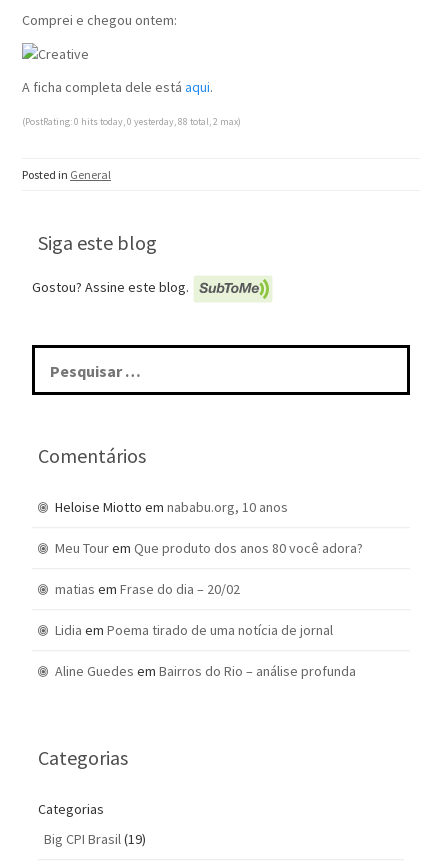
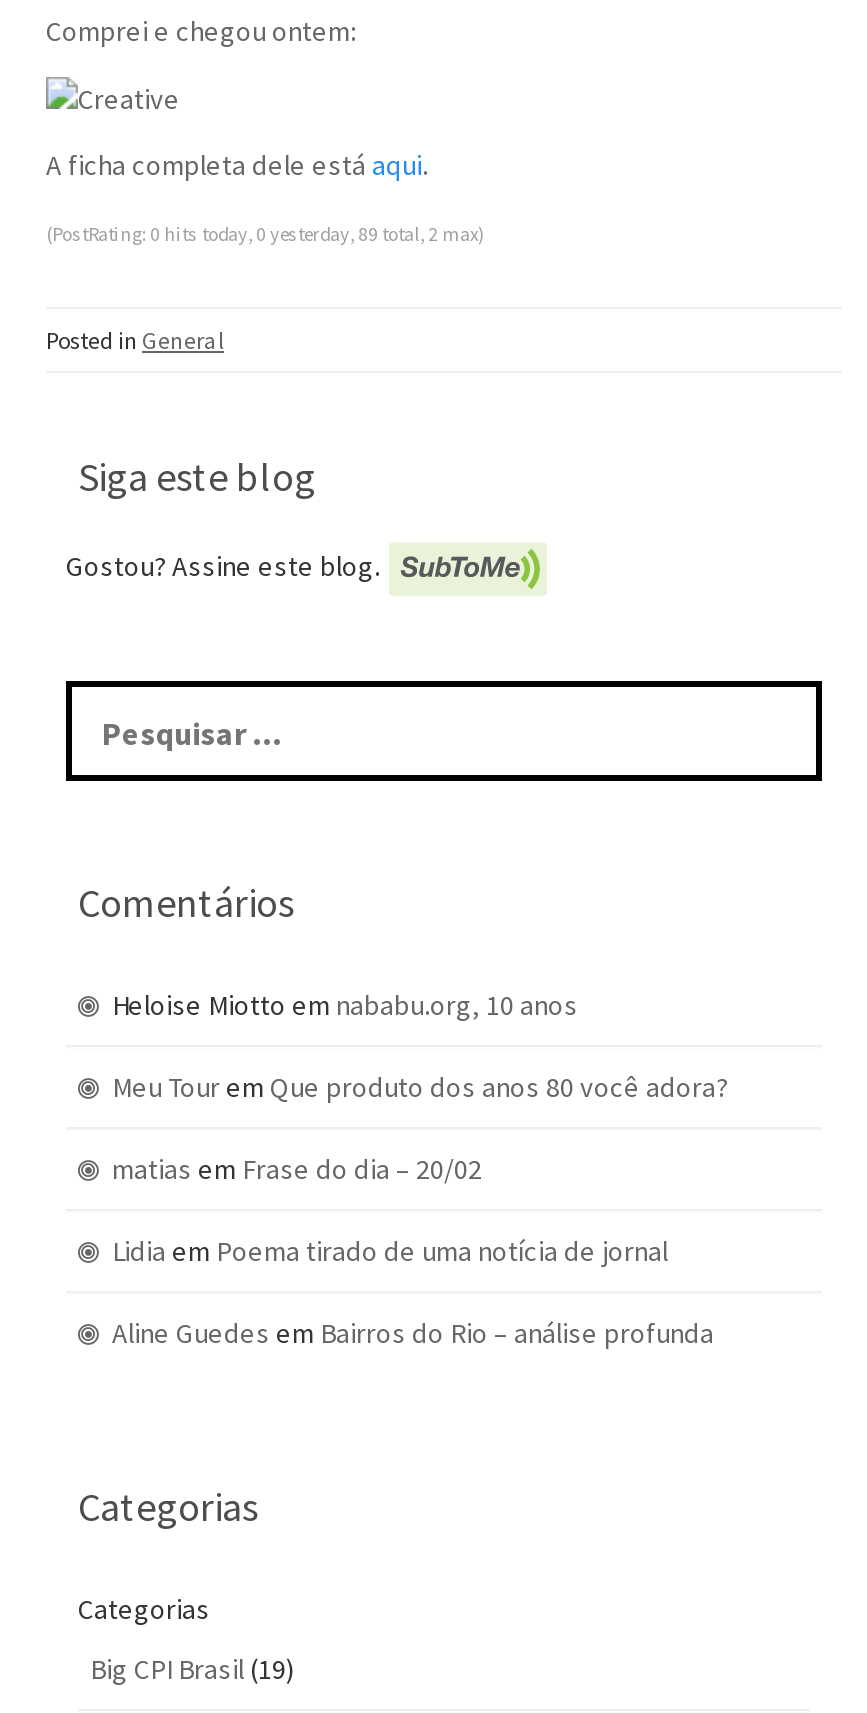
- (PostRating: 0 hits today, 0 yesterday, 88 total, 2 max)
+ (PostRating: 0 hits today, 0 yesterday, 89 total, 2 max)
